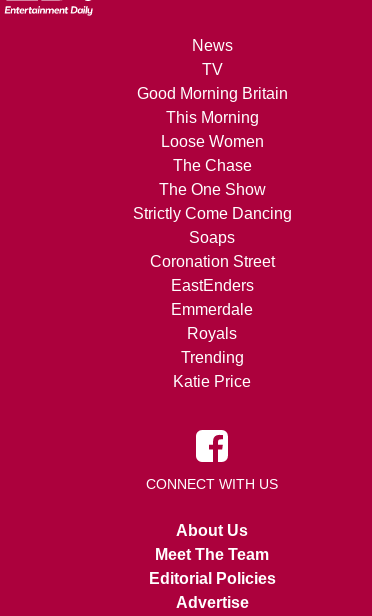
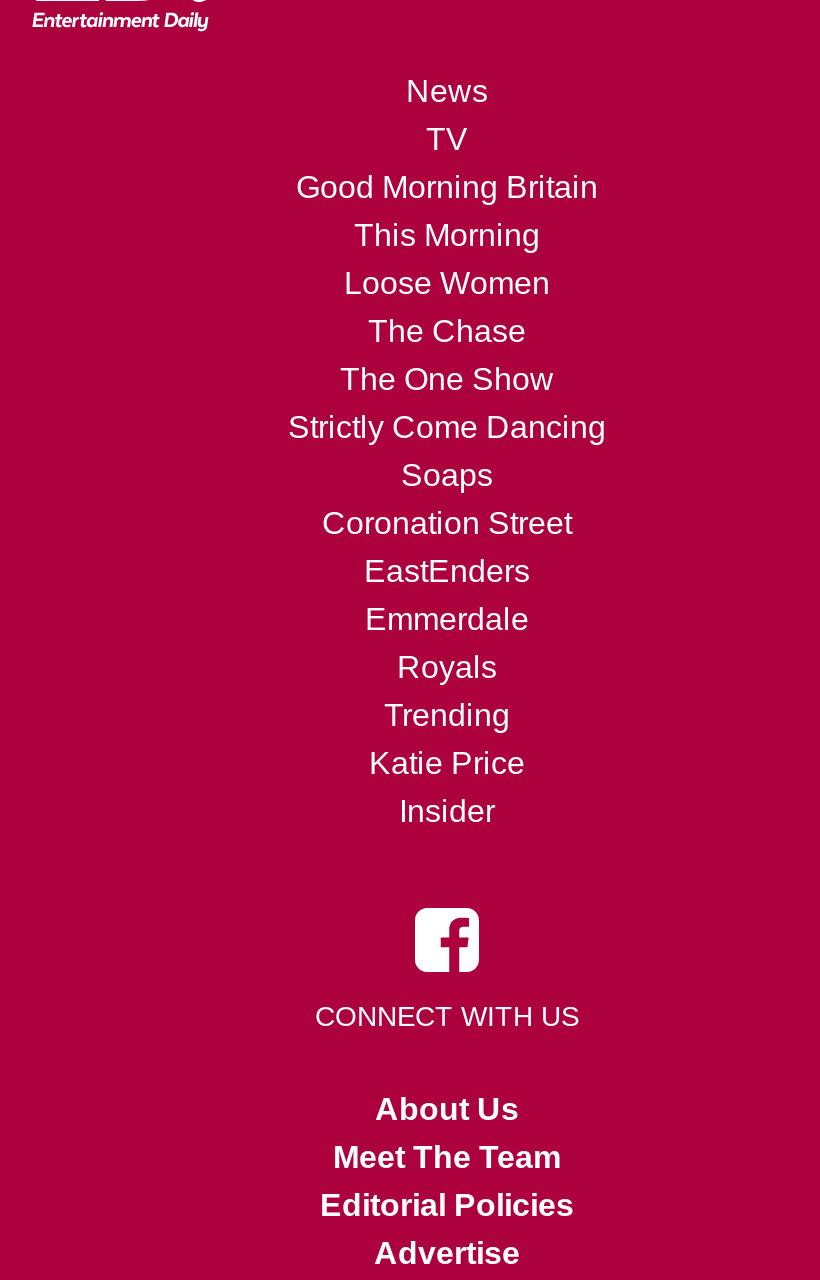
+ Insider
